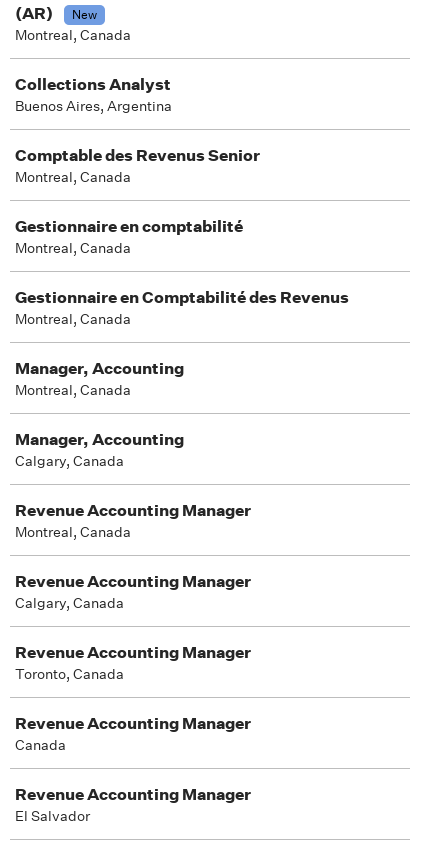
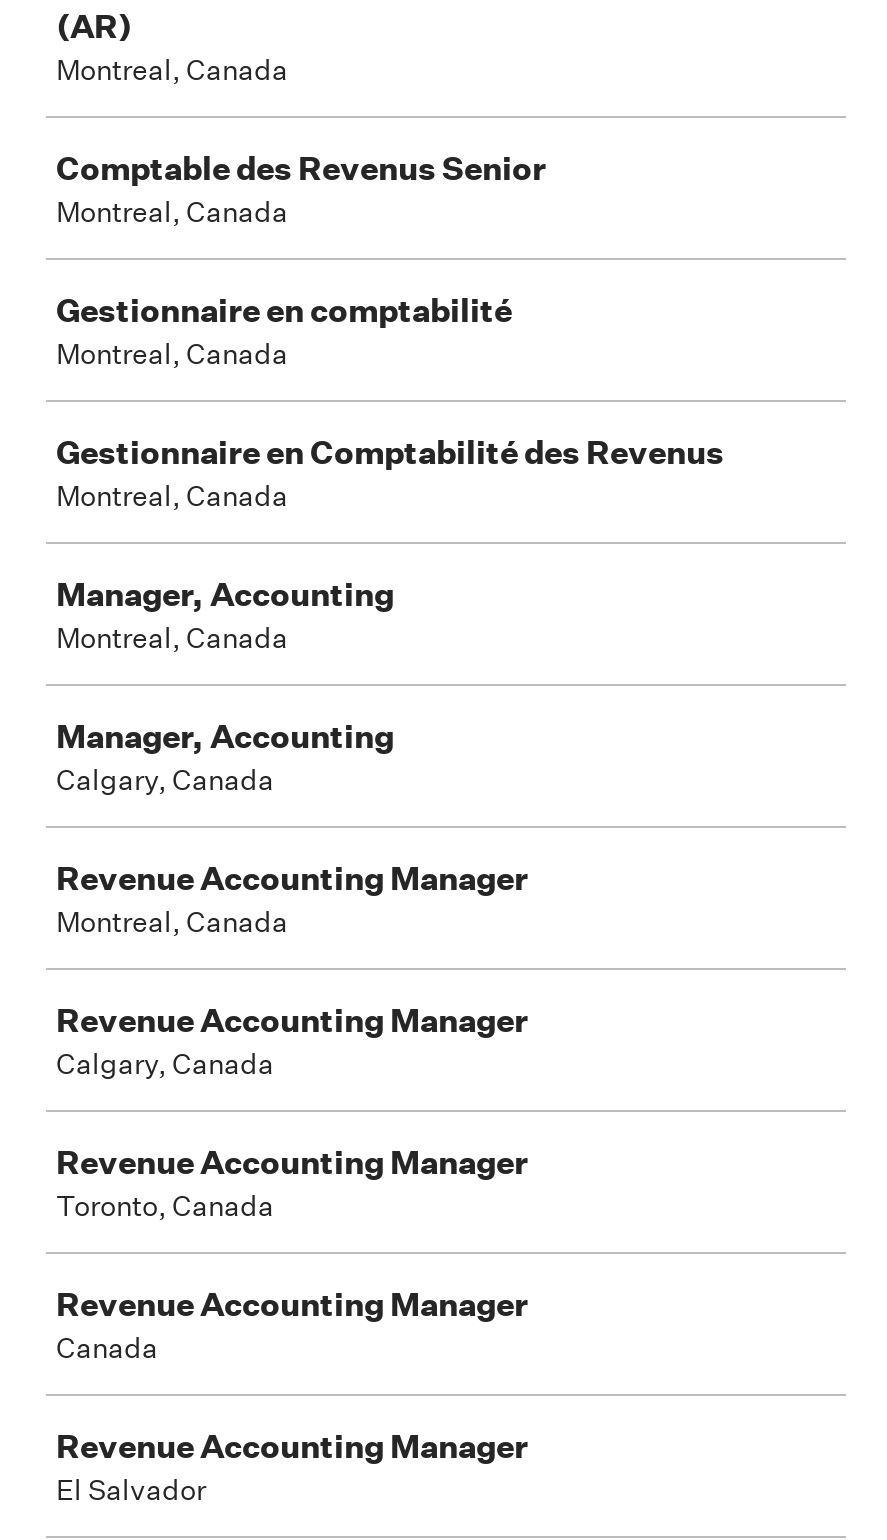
- New

- Collections Analyst
- Buenos Aires, Argentina
